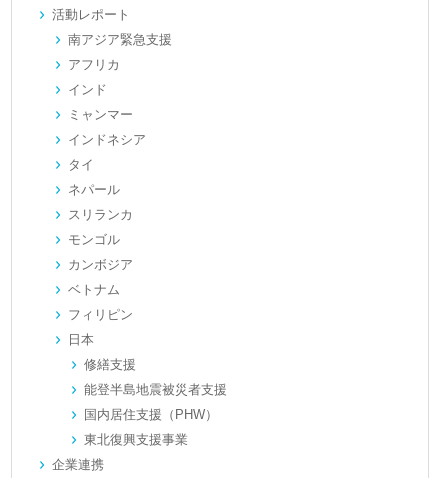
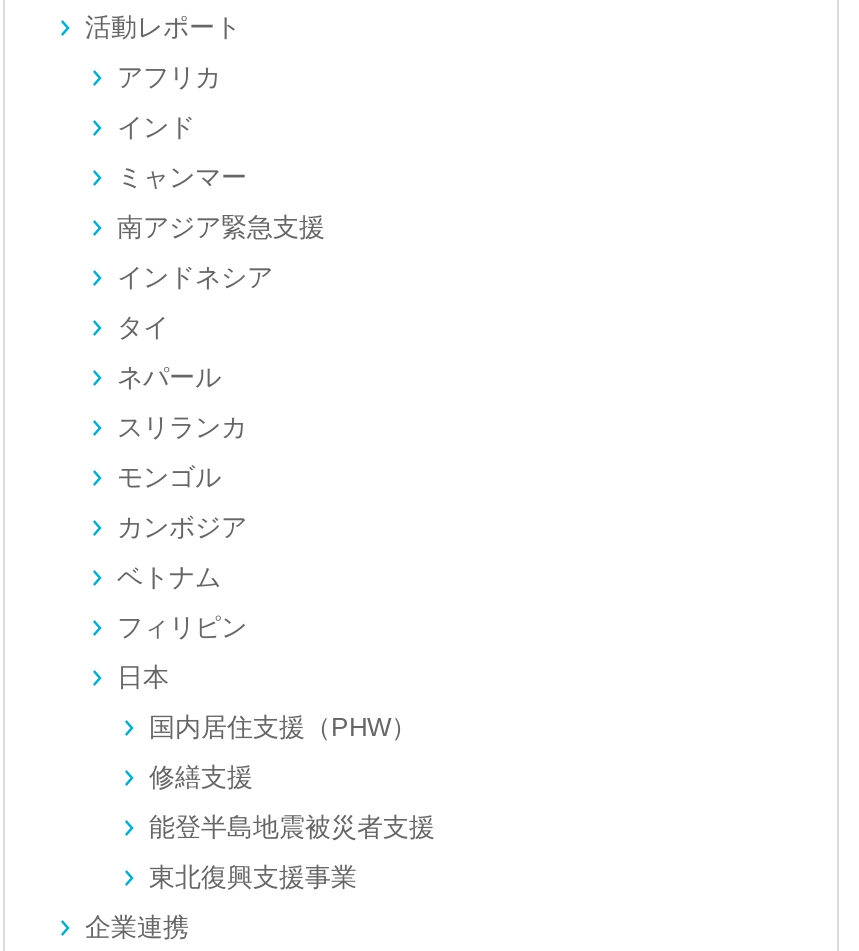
moved down: 南アジア緊急支援

moved up: アフリカ | インド | ミャンマー

moved down: 修繕支援 | 能登半島地震被災者支援

moved up: 国内居住支援（PHW）
